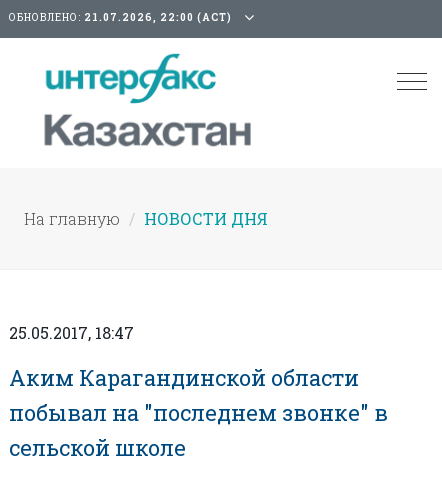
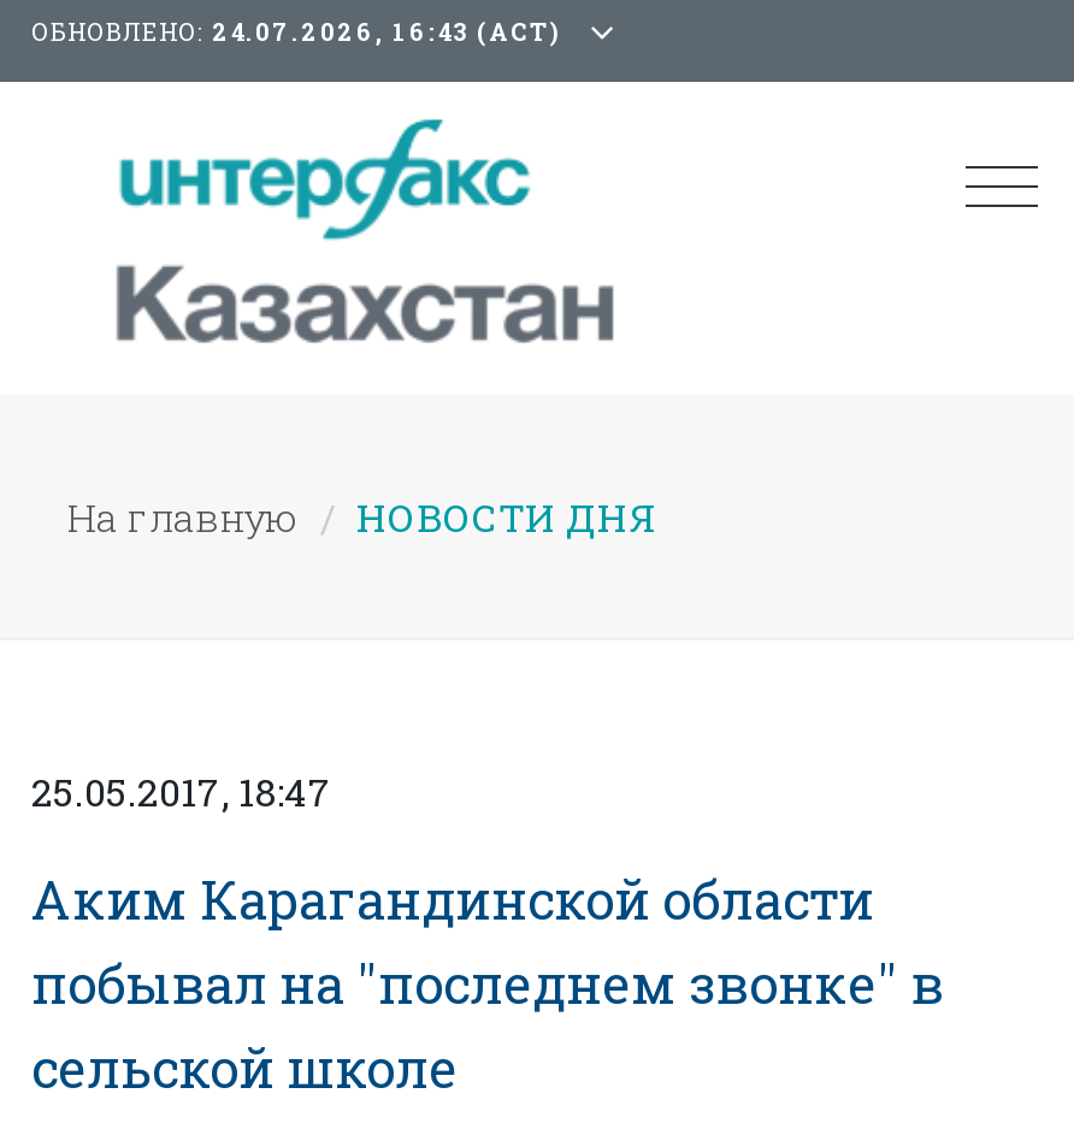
- ОБНОВЛЕНО: 21.07.2026, 22:00 (АСТ)
+ ОБНОВЛЕНО: 24.07.2026, 16:43 (АСТ)
